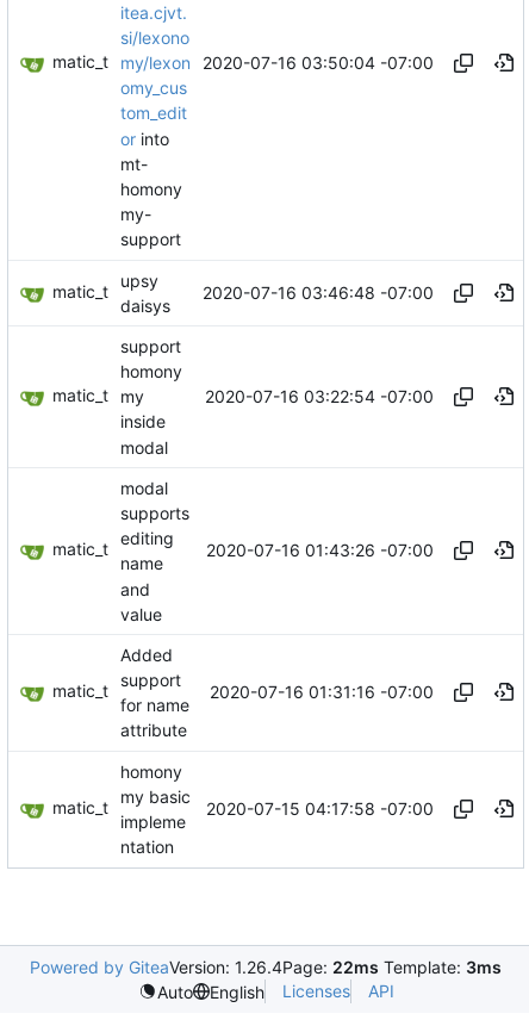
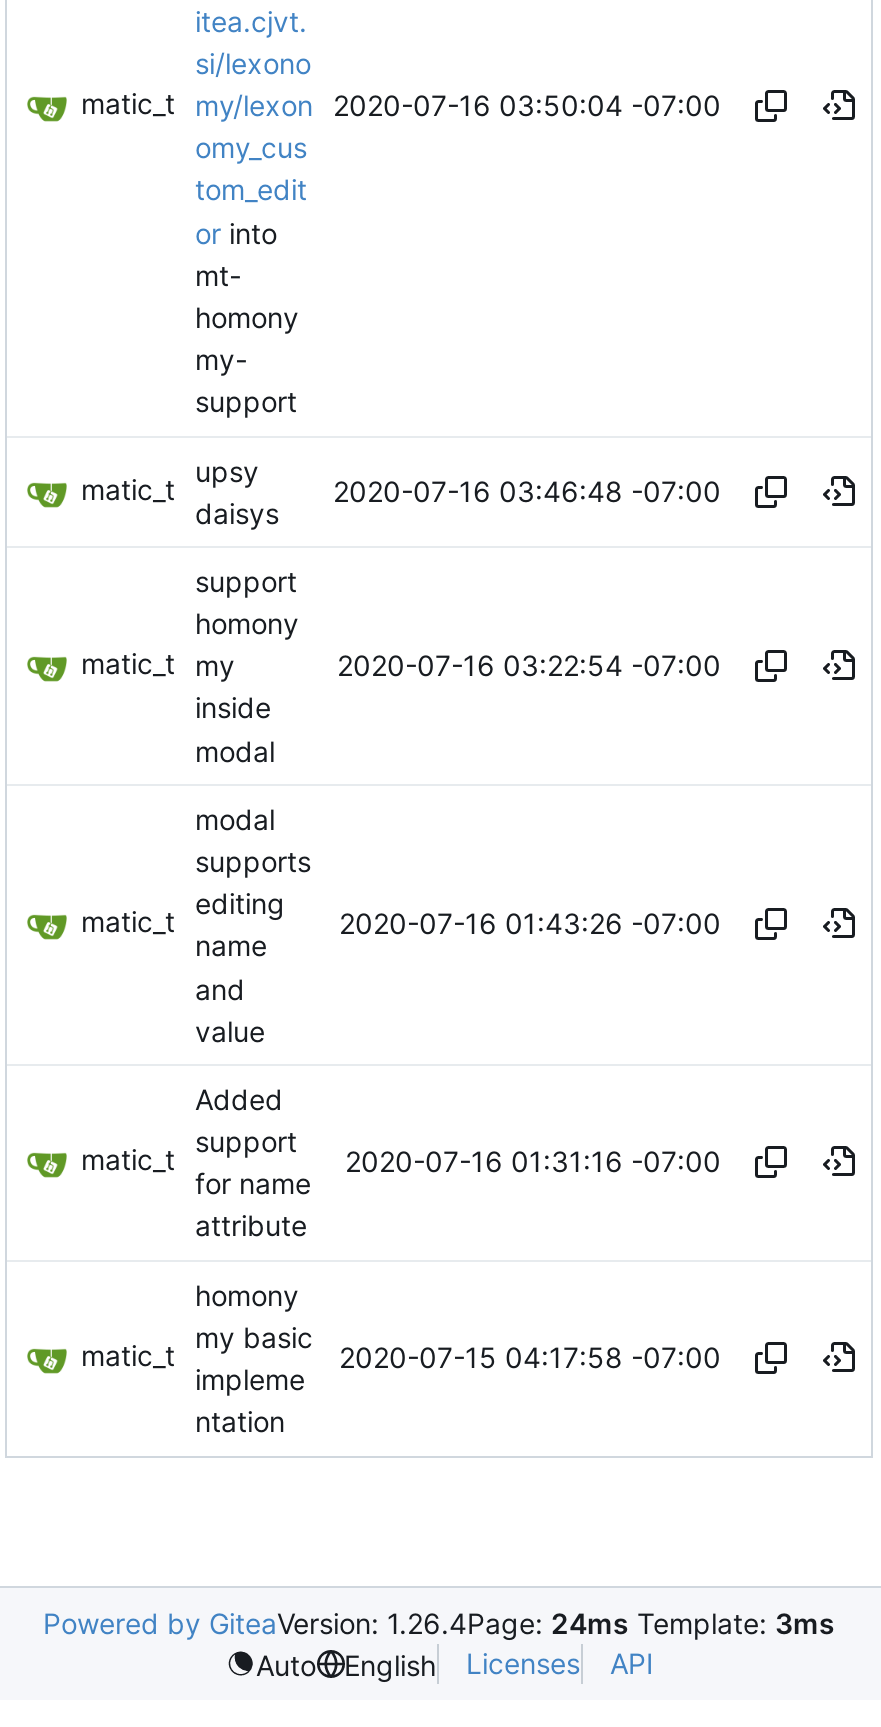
- Powered by GiteaVersion: 1.26.4Page: 22ms Template: 3ms
+ Powered by GiteaVersion: 1.26.4Page: 24ms Template: 3ms
